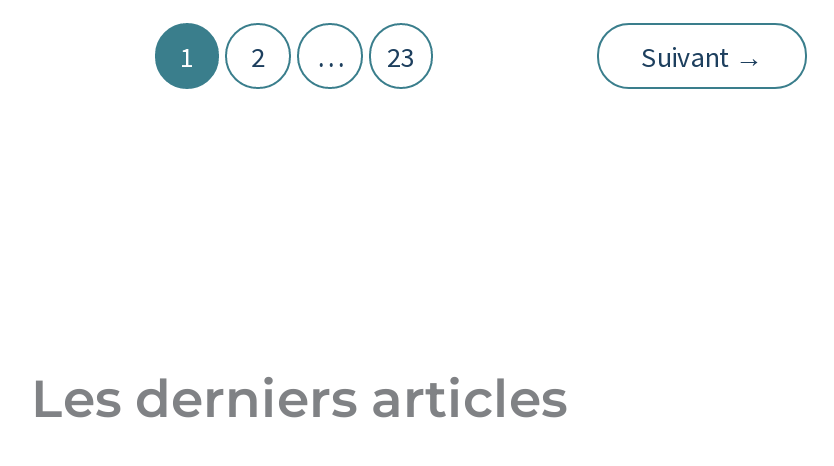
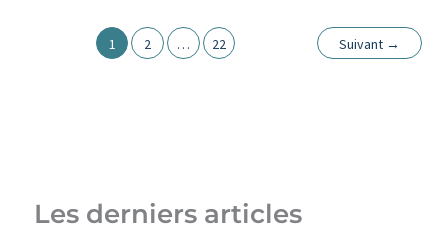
- 23
+ 22
